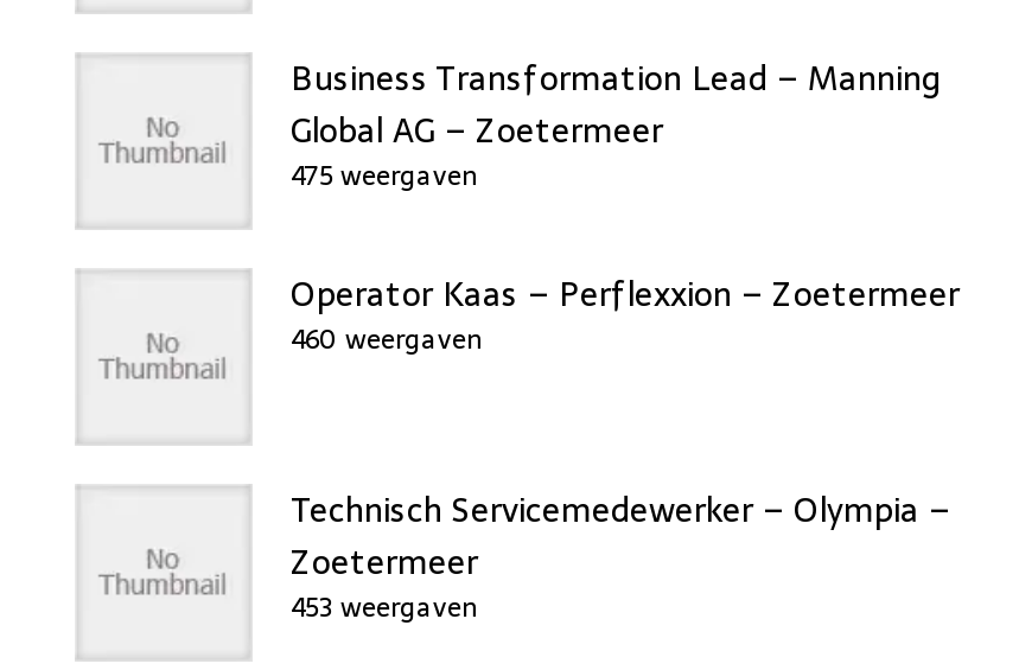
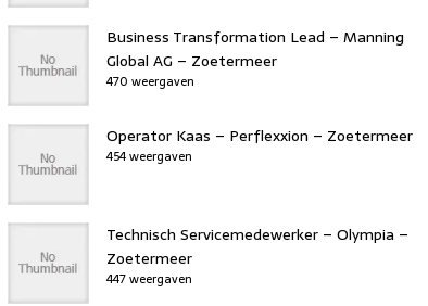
- 475 weergaven
+ 470 weergaven

- 460 weergaven
+ 454 weergaven

- 453 weergaven
+ 447 weergaven
